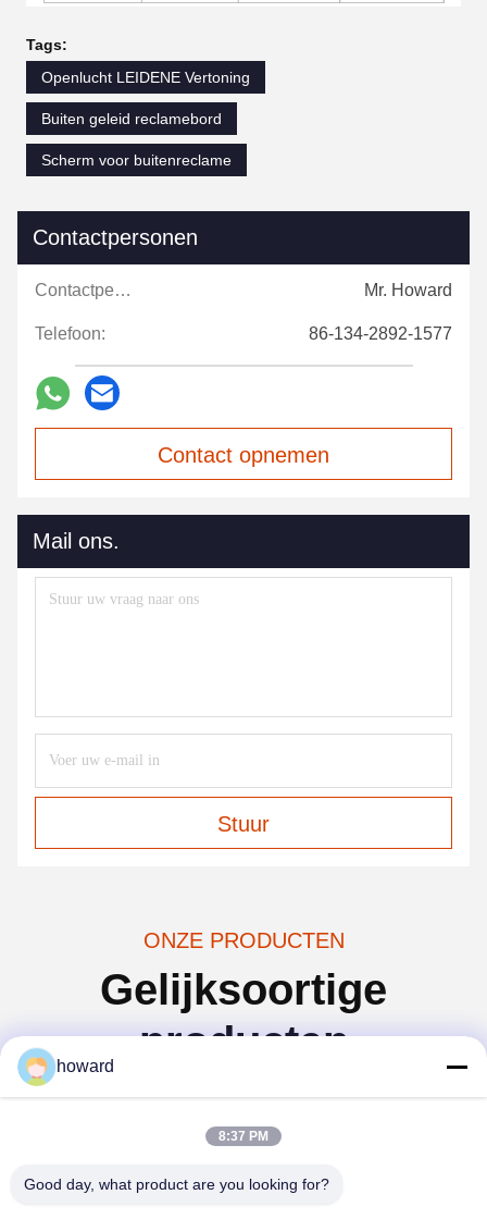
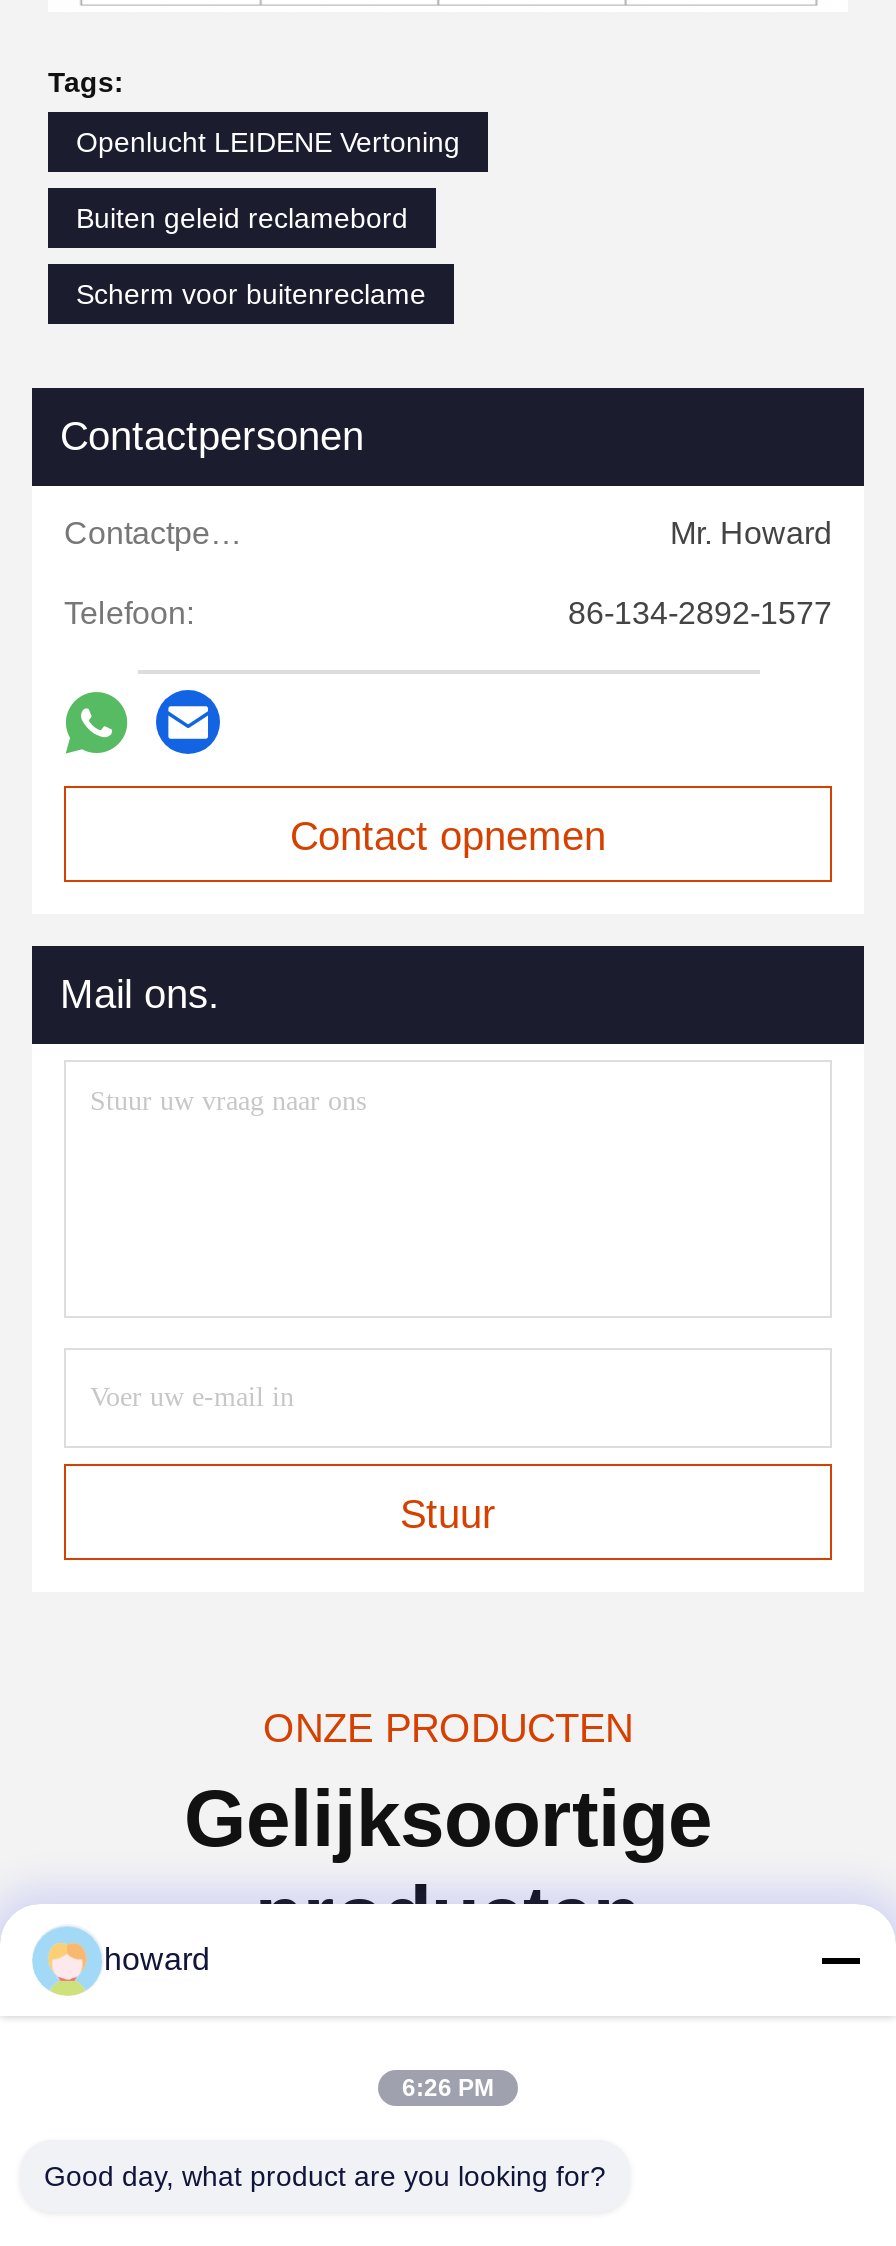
- 8:37 PM
+ 6:26 PM
